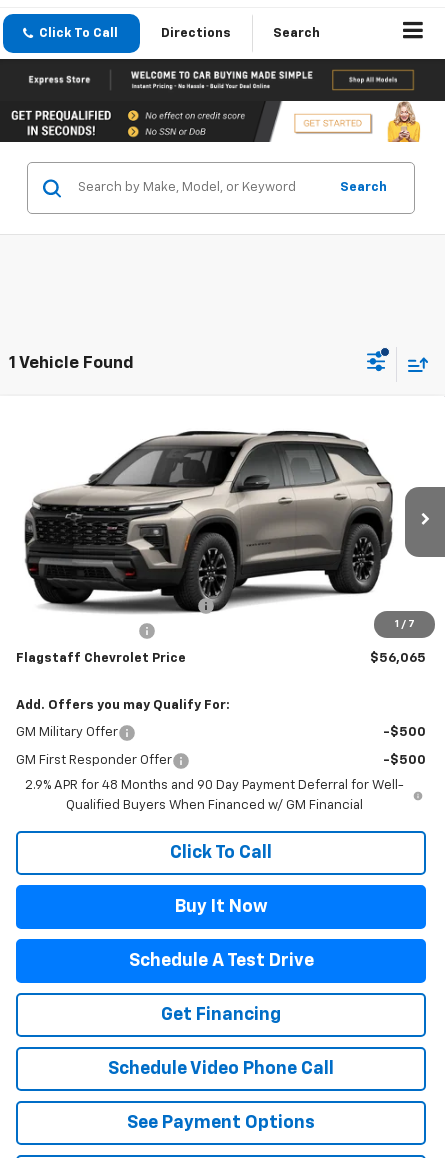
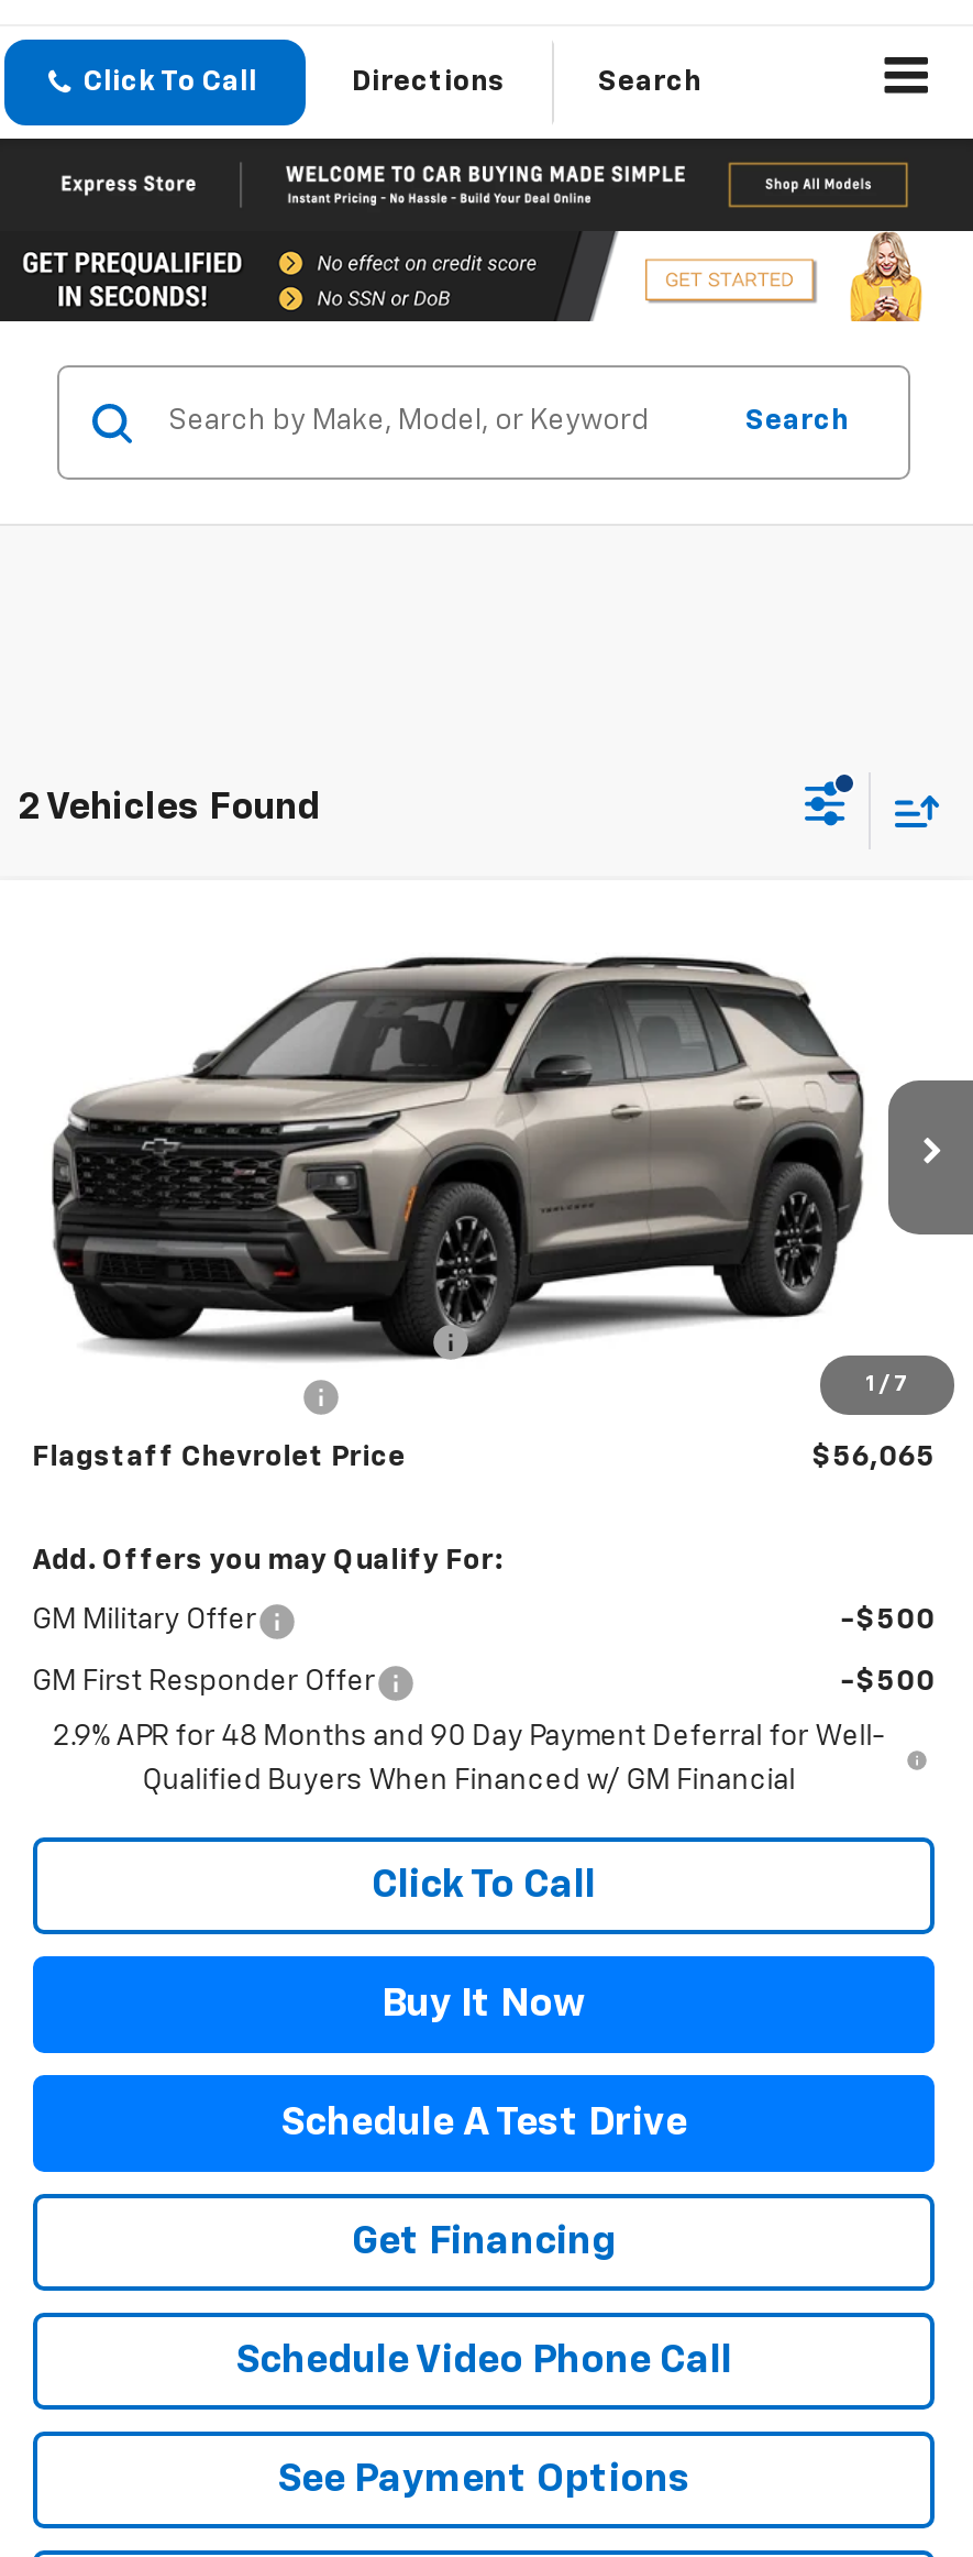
- 1 Vehicle Found
+ 2 Vehicles Found
